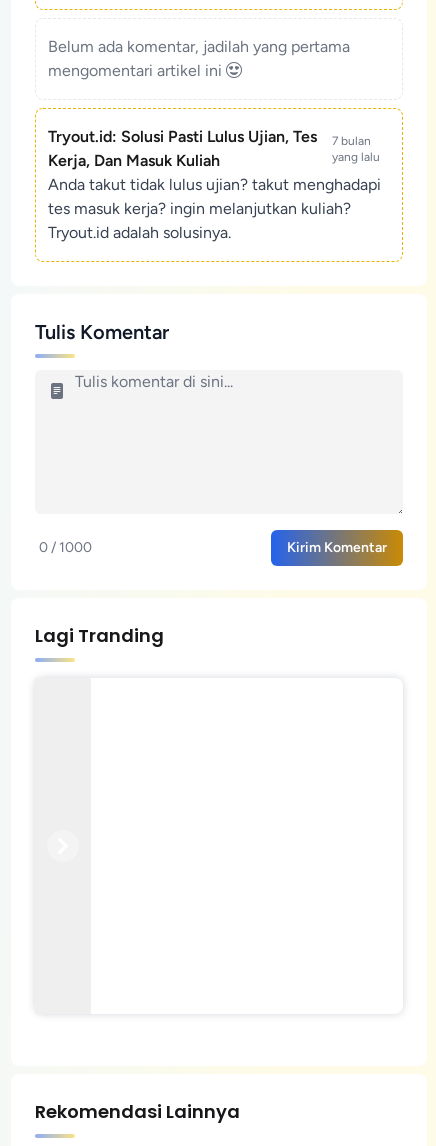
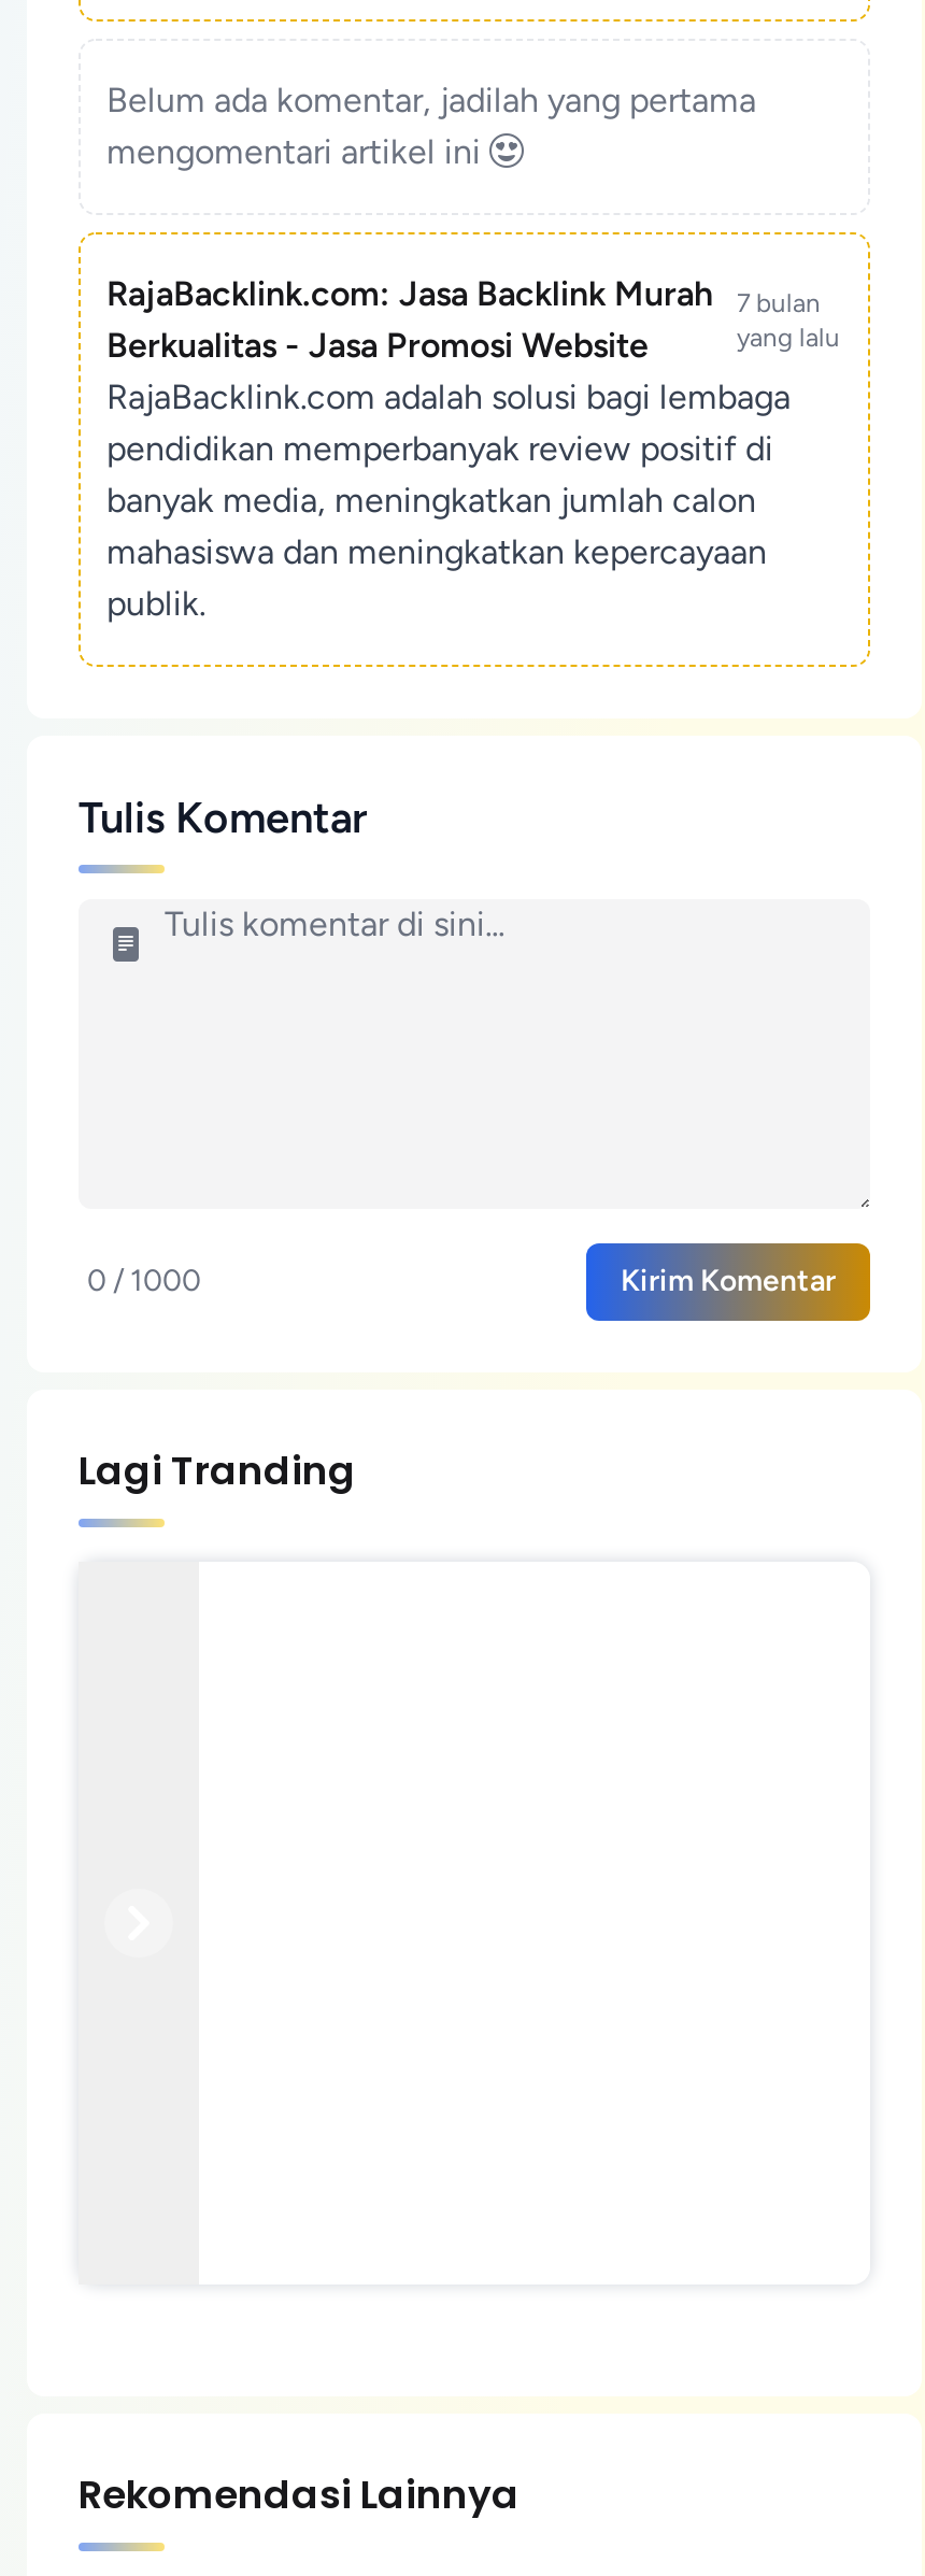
- Tryout.id: Solusi Pasti Lulus Ujian, Tes
- Kerja, Dan Masuk Kuliah
+ RajaBacklink.com: Jasa Backlink Murah
+ Berkualitas - Jasa Promosi Website

- Anda takut tidak lulus ujian? takut menghadapi
- tes masuk kerja? ingin melanjutkan kuliah?
- Tryout.id adalah solusinya.
+ RajaBacklink.com adalah solusi bagi lembaga
+ pendidikan memperbanyak review positif di
+ banyak media, meningkatkan jumlah calon
+ mahasiswa dan meningkatkan kepercayaan
+ publik.
